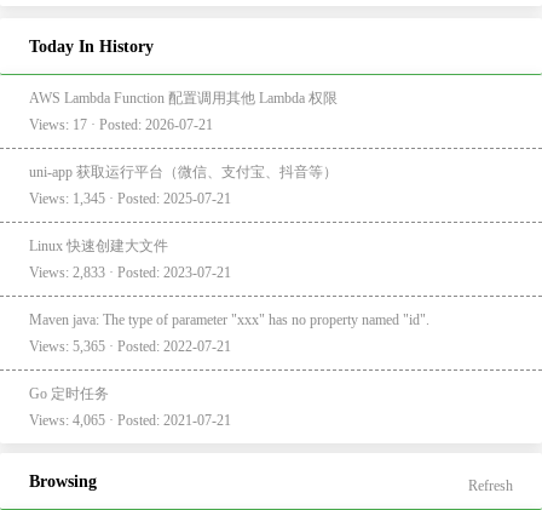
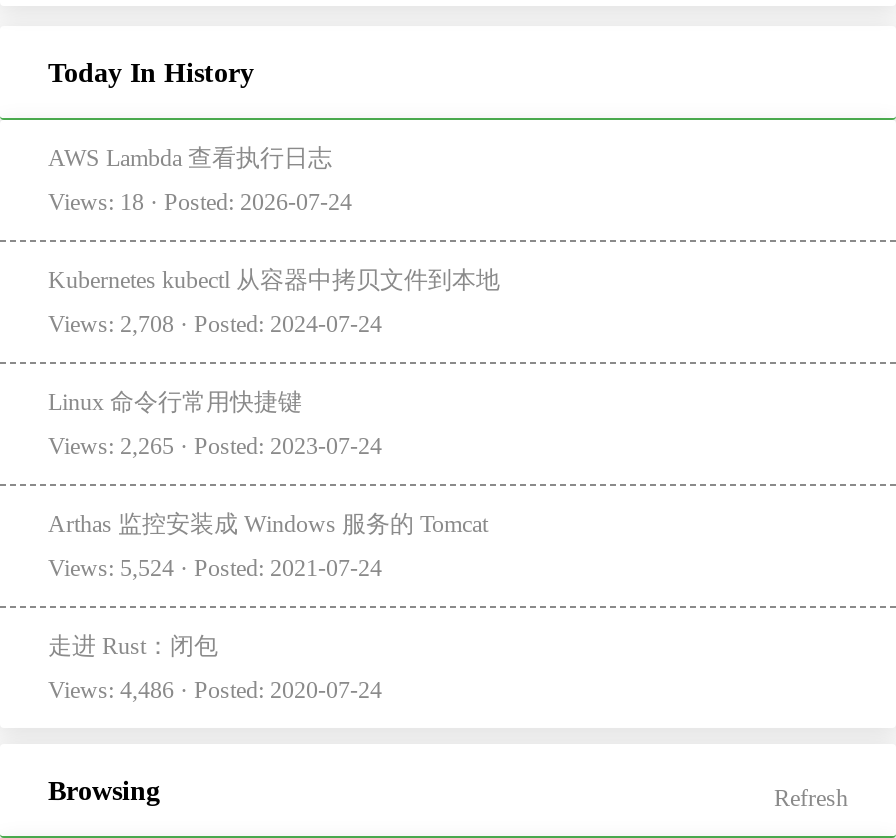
- AWS Lambda Function 配置调用其他 Lambda 权限
+ AWS Lambda 查看执行日志

- Views: 17 · Posted: 2026-07-21
+ Views: 18 · Posted: 2026-07-24

- uni-app 获取运行平台（微信、支付宝、抖音等）
+ Kubernetes kubectl 从容器中拷贝文件到本地

- Views: 1,345 · Posted: 2025-07-21
+ Views: 2,708 · Posted: 2024-07-24

- Linux 快速创建大文件
+ Linux 命令行常用快捷键

- Views: 2,833 · Posted: 2023-07-21
+ Views: 2,265 · Posted: 2023-07-24

- Maven java: The type of parameter "xxx" has no property named "id".
+ Arthas 监控安装成 Windows 服务的 Tomcat

- Views: 5,365 · Posted: 2022-07-21
+ Views: 5,524 · Posted: 2021-07-24

- Go 定时任务
+ 走进 Rust：闭包

- Views: 4,065 · Posted: 2021-07-21
+ Views: 4,486 · Posted: 2020-07-24
